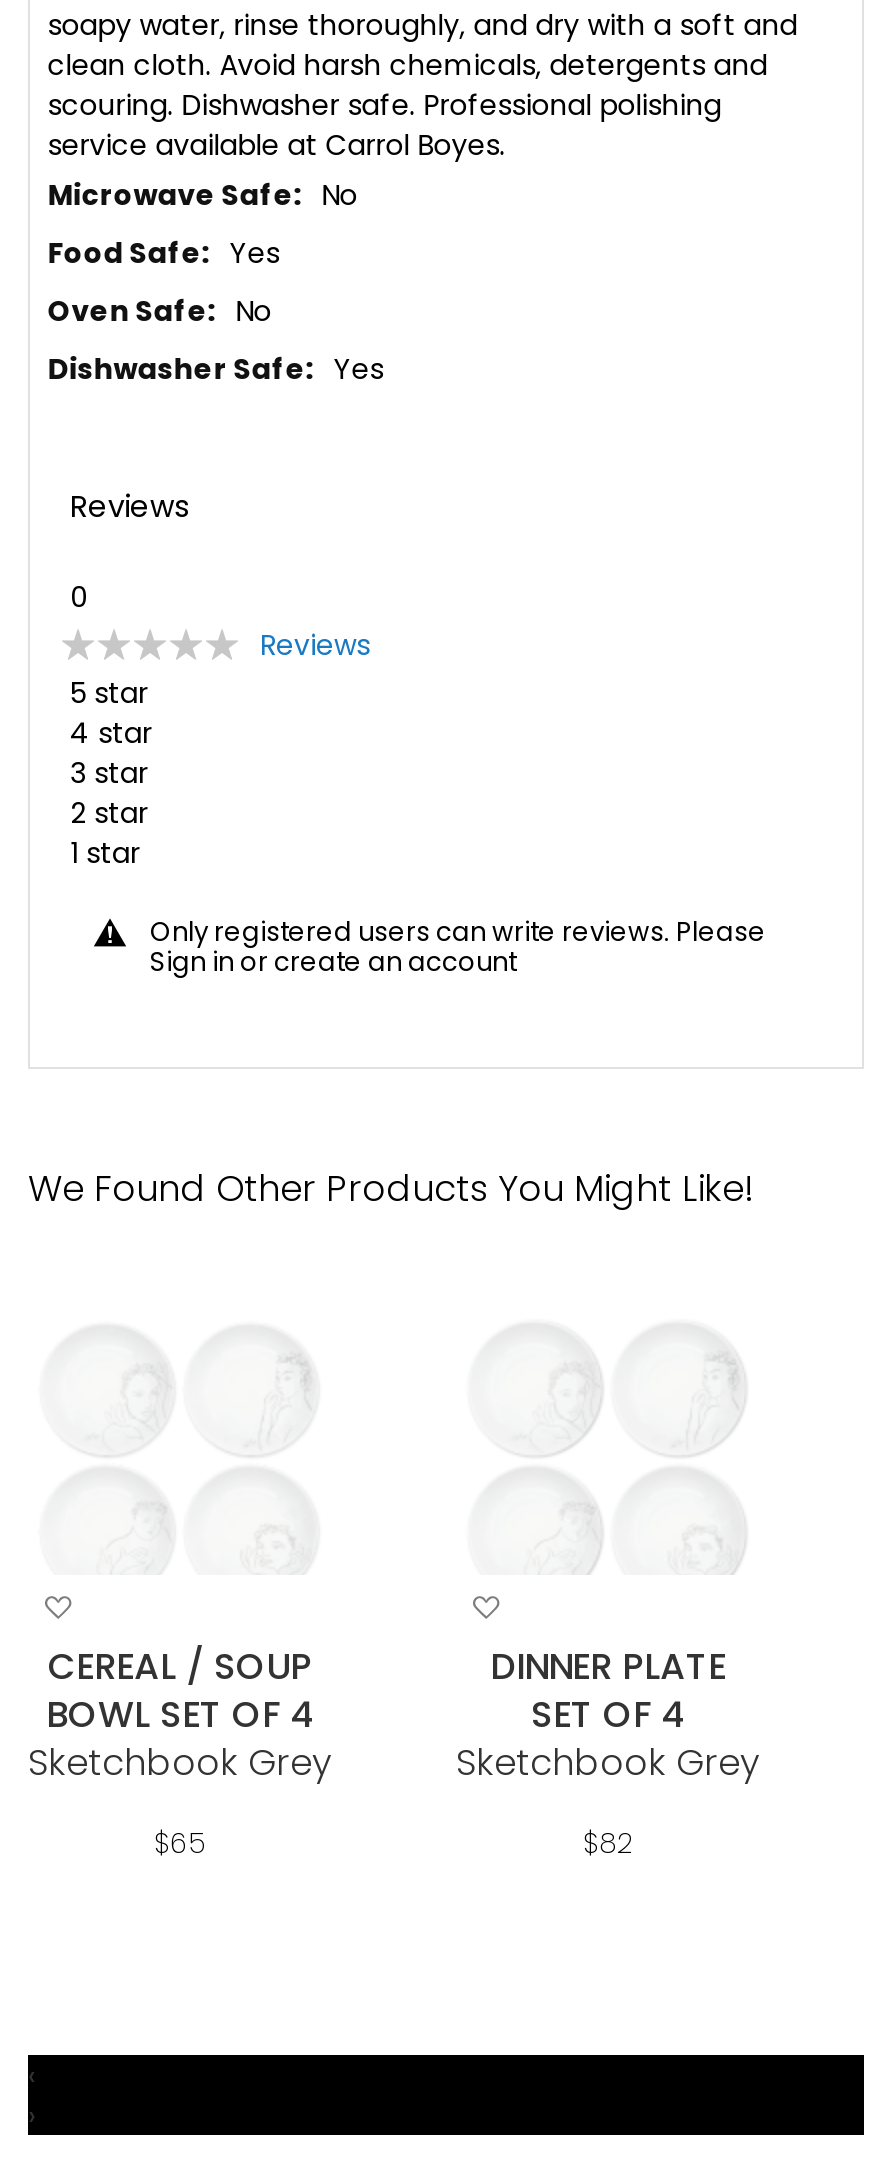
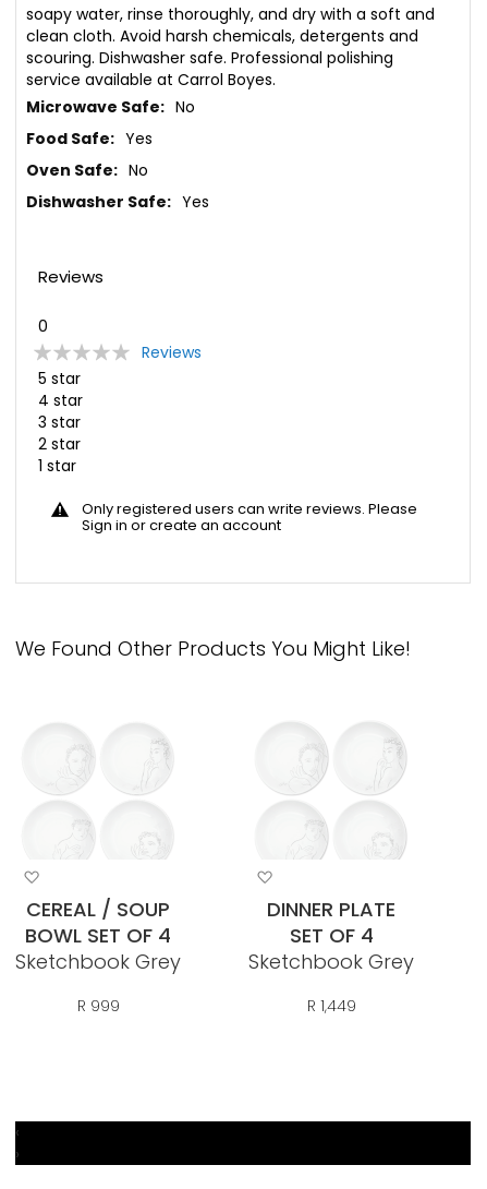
- $65
+ R 999

- $82
+ R 1,449
